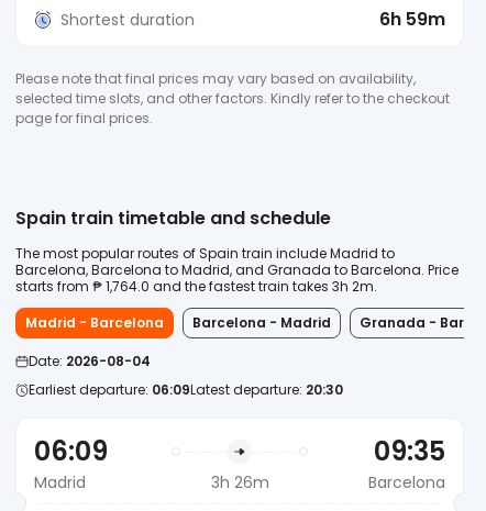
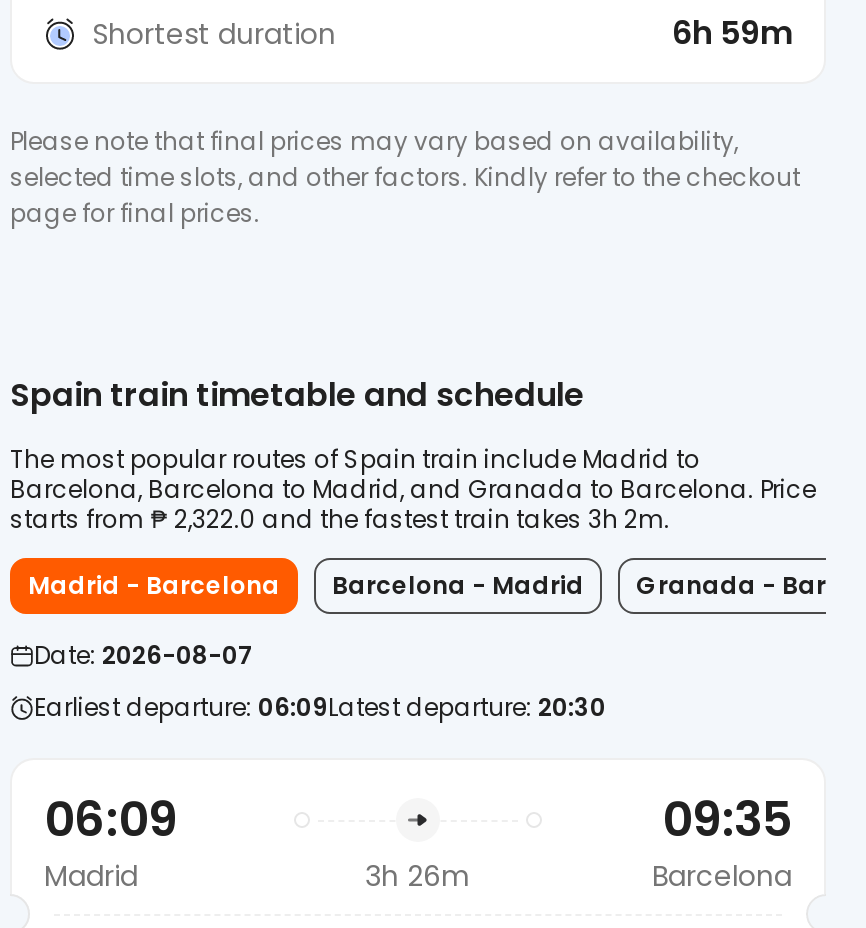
- starts from ₱ 1,764.0 and the fastest train takes 3h 2m.
+ starts from ₱ 2,322.0 and the fastest train takes 3h 2m.

- Date: 2026-08-04
+ Date: 2026-08-07
